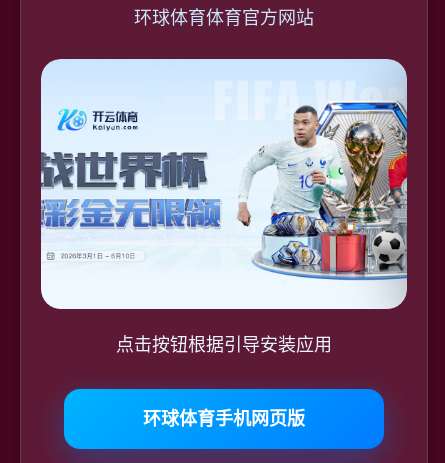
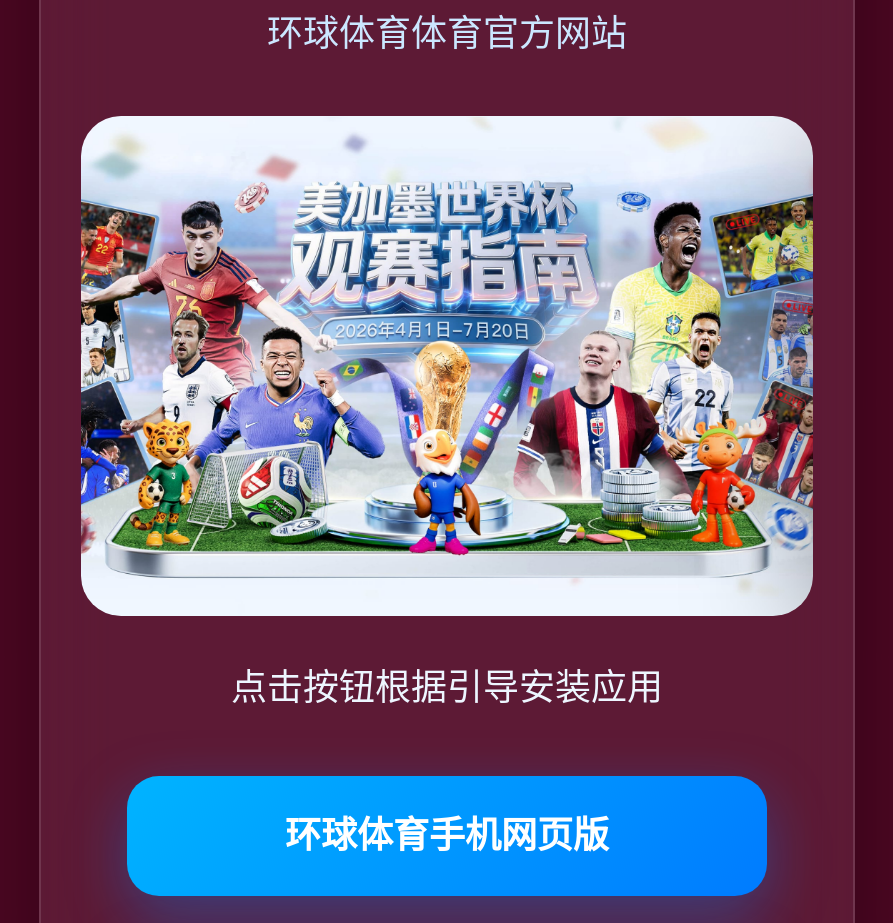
- [image]
+ [image]
